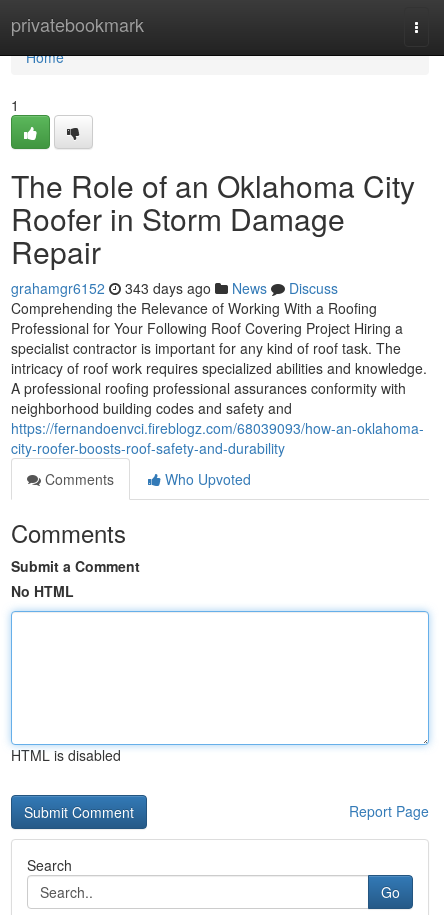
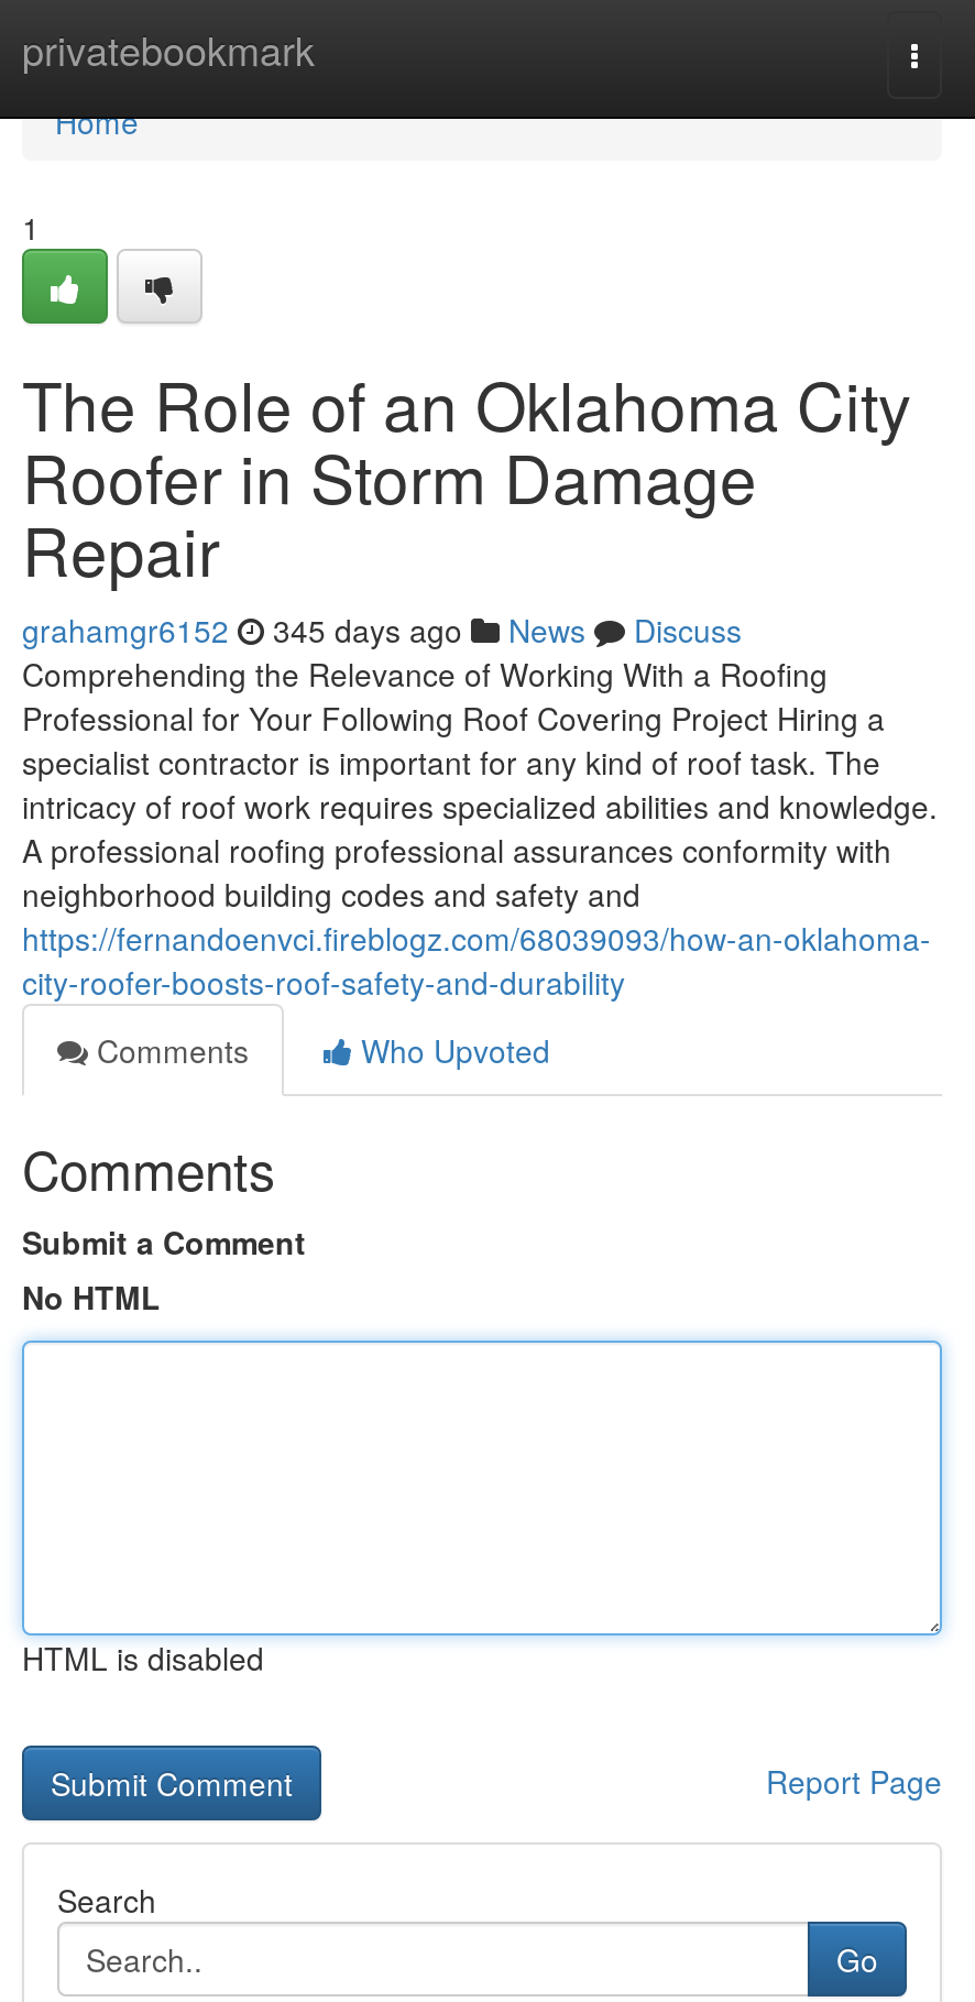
- grahamgr6152 343 days ago News Discuss
+ grahamgr6152 345 days ago News Discuss
